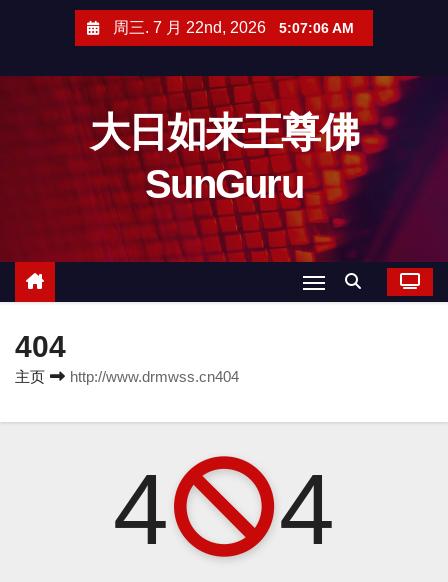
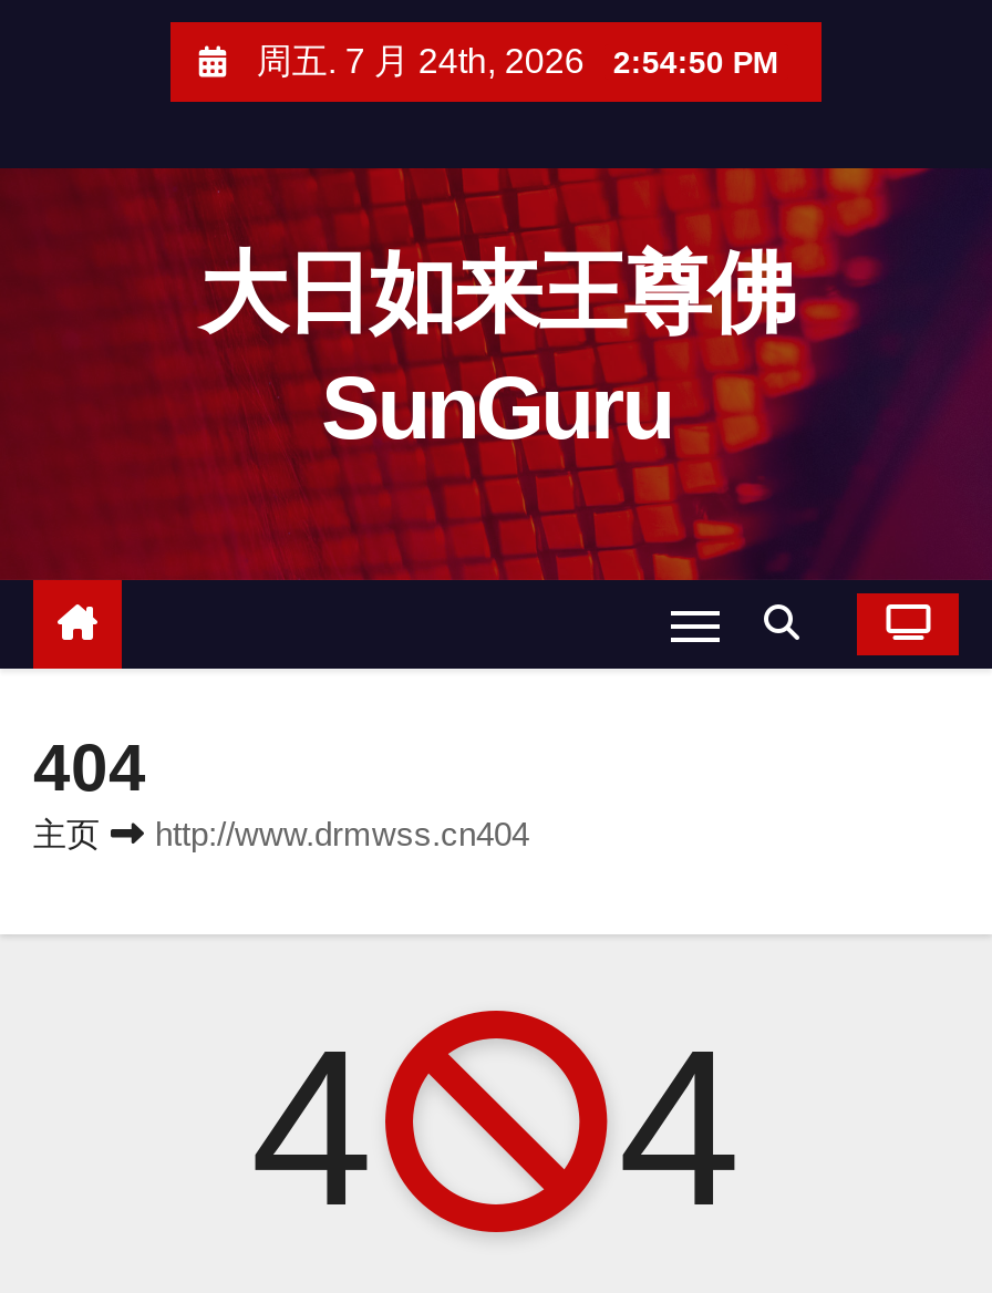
- 周三. 7 月 22nd, 2026 5:07:06 AM
+ 周五. 7 月 24th, 2026 2:54:50 PM
